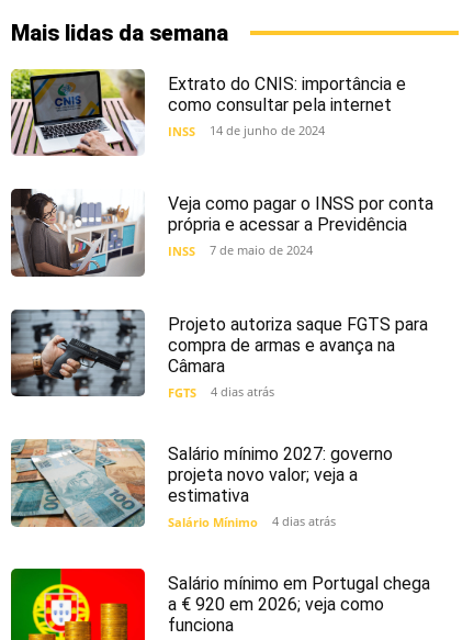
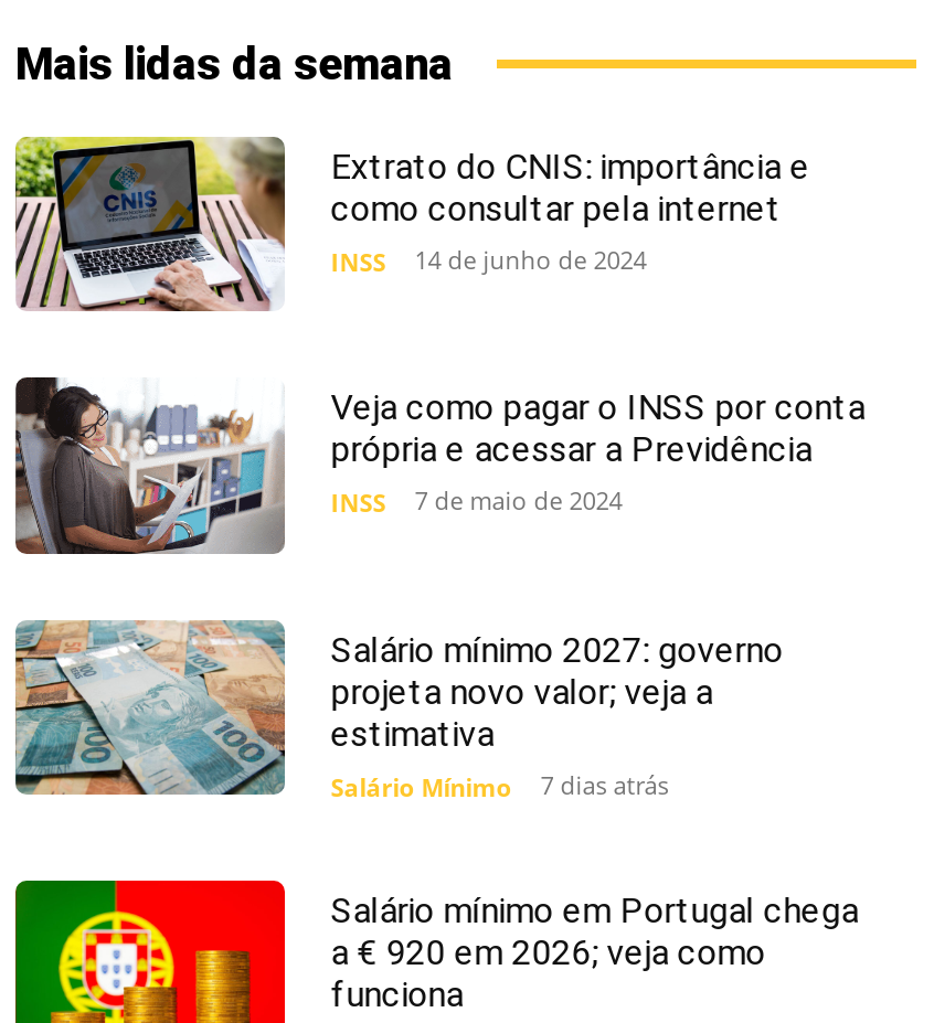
- [image]
- Projeto autoriza saque FGTS para
- compra de armas e avança na
- Câmara
- FGTS
- 4 dias atrás

- Salário Mínimo 4 dias atrás
+ Salário Mínimo 7 dias atrás
